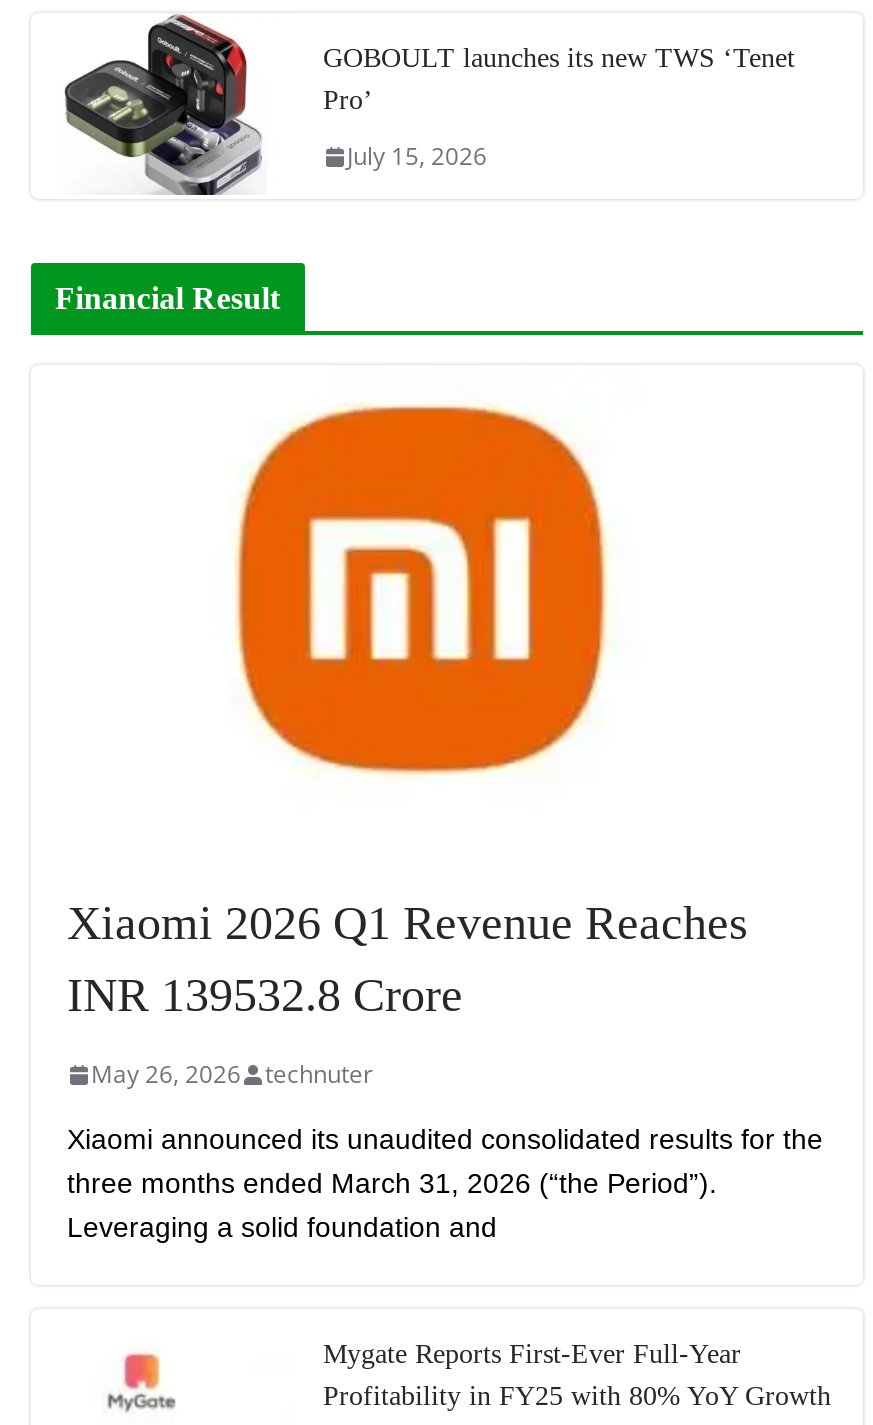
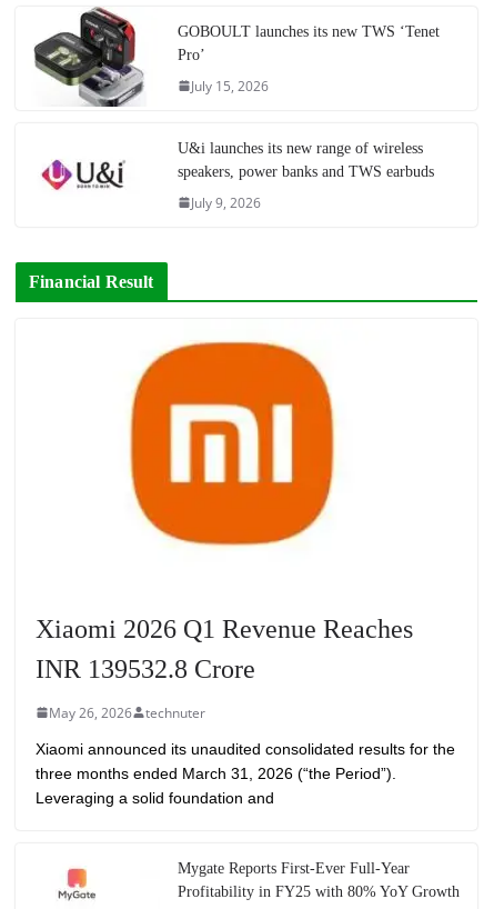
+ [image]
+ U&i launches its new range of wireless
+ speakers, power banks and TWS earbuds
+ July 9, 2026
